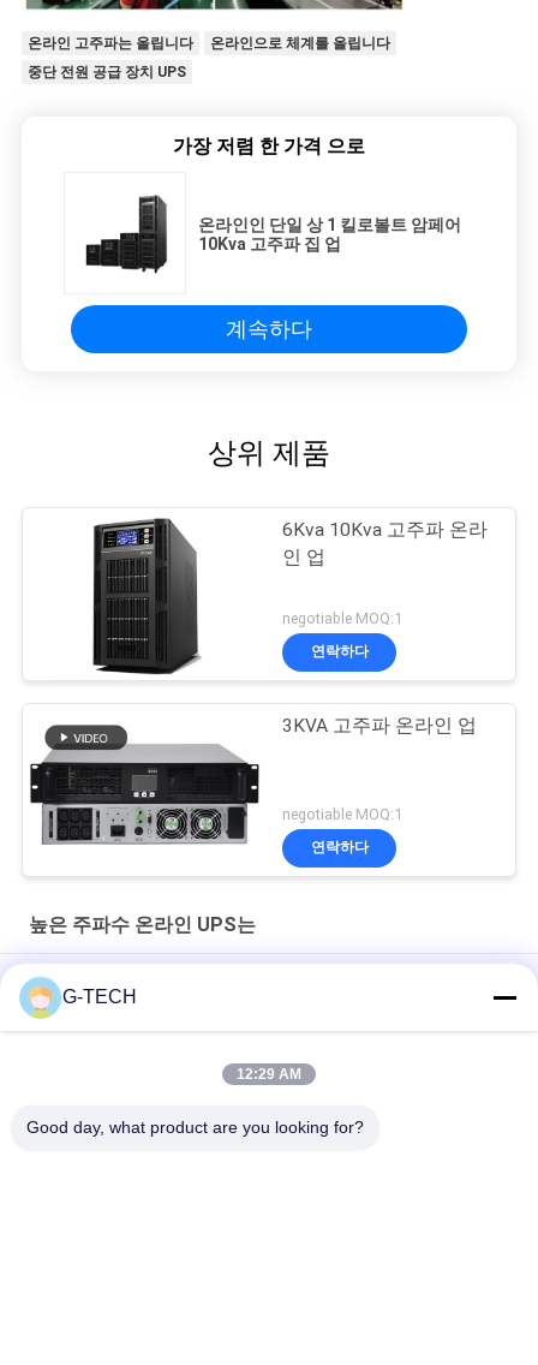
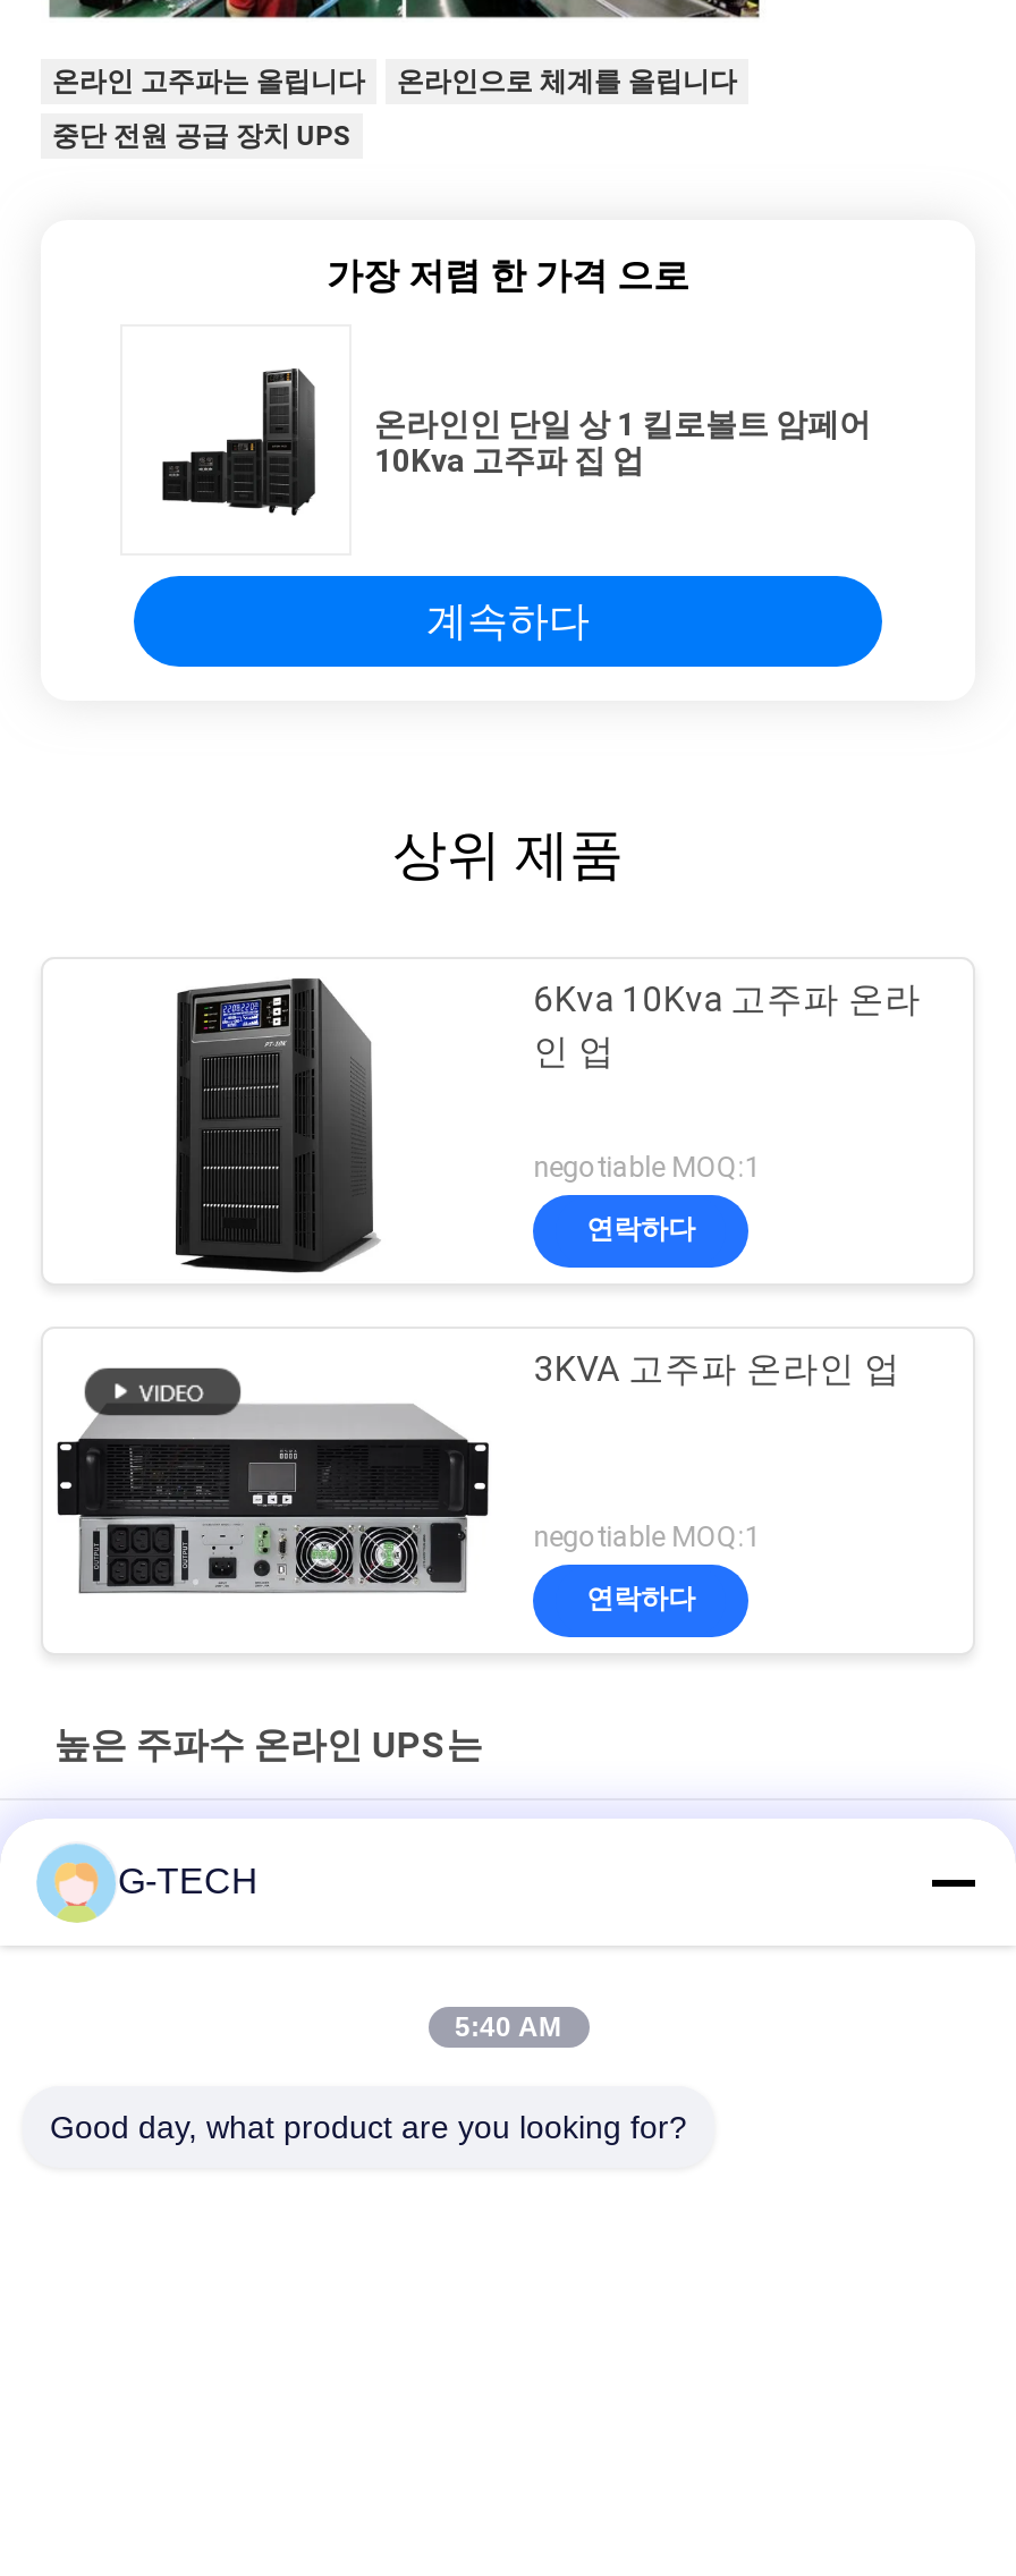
- 12:29 AM
+ 5:40 AM
